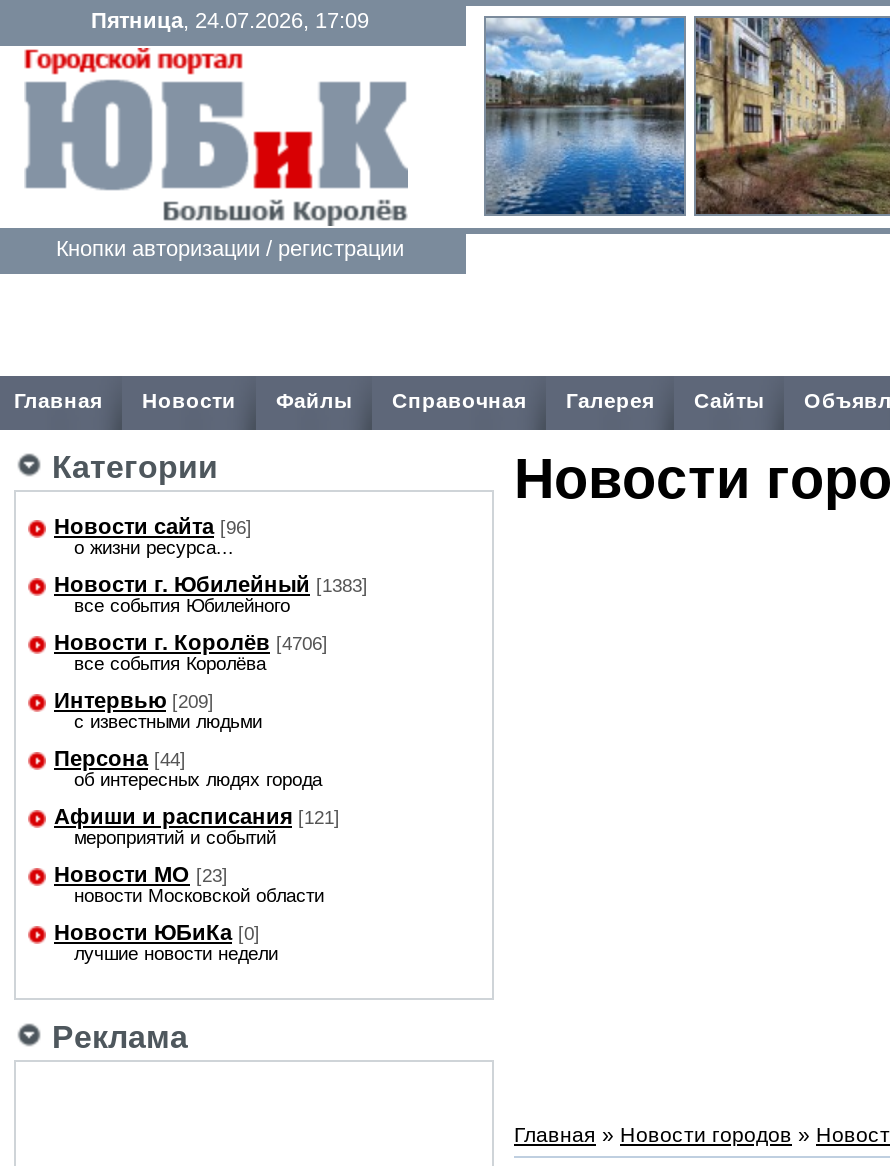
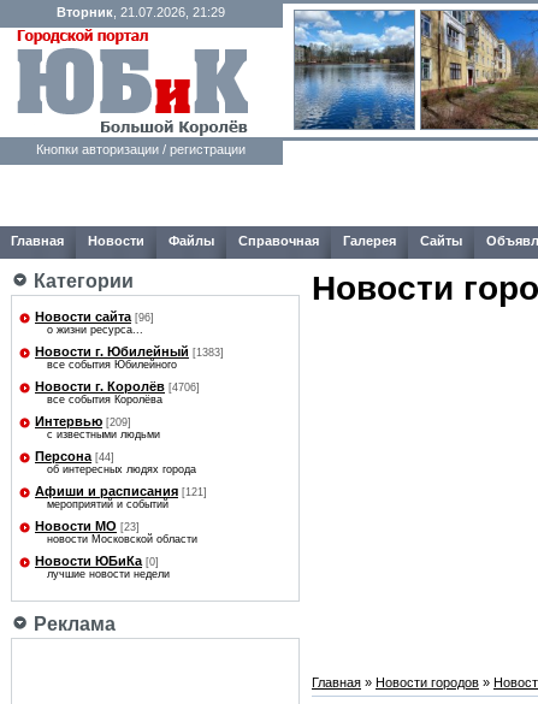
- Пятница, 24.07.2026, 17:09
+ Вторник, 21.07.2026, 21:29
